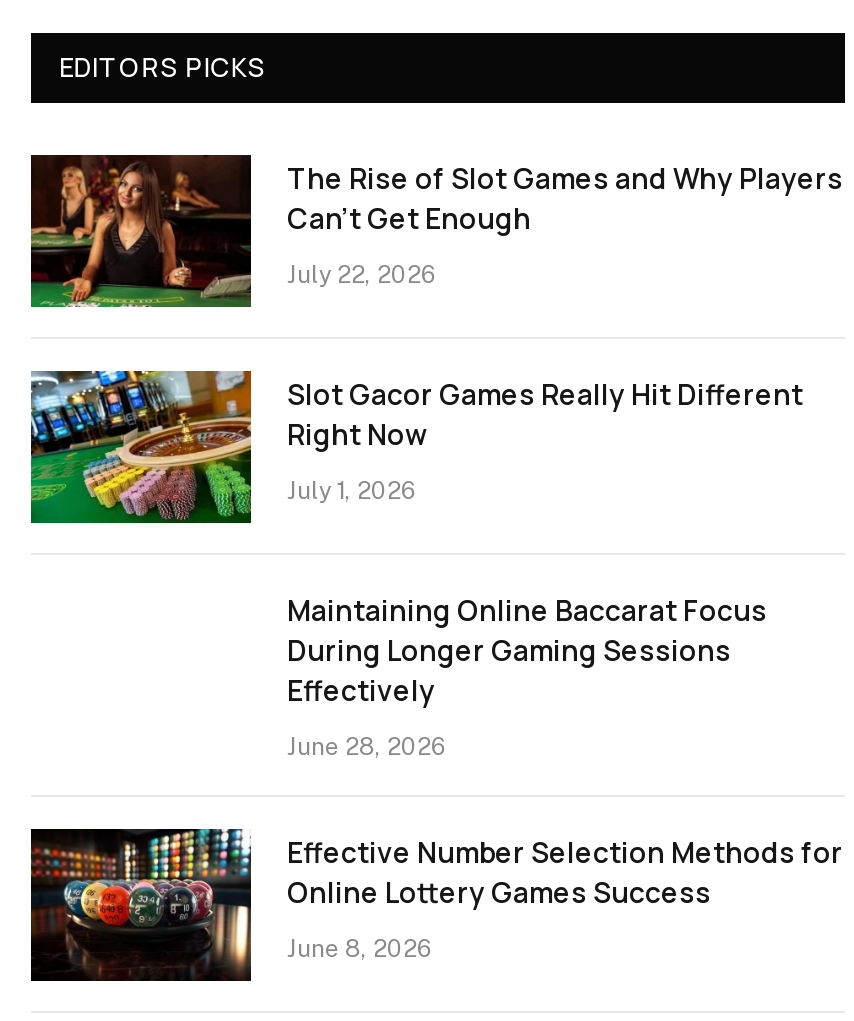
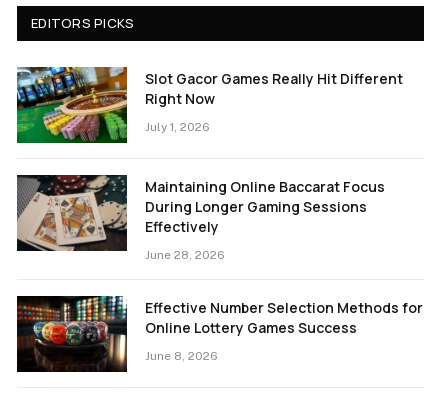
- [image]
- The Rise of Slot Games and Why Players
- Can’t Get Enough
- July 22, 2026

+ [image]
